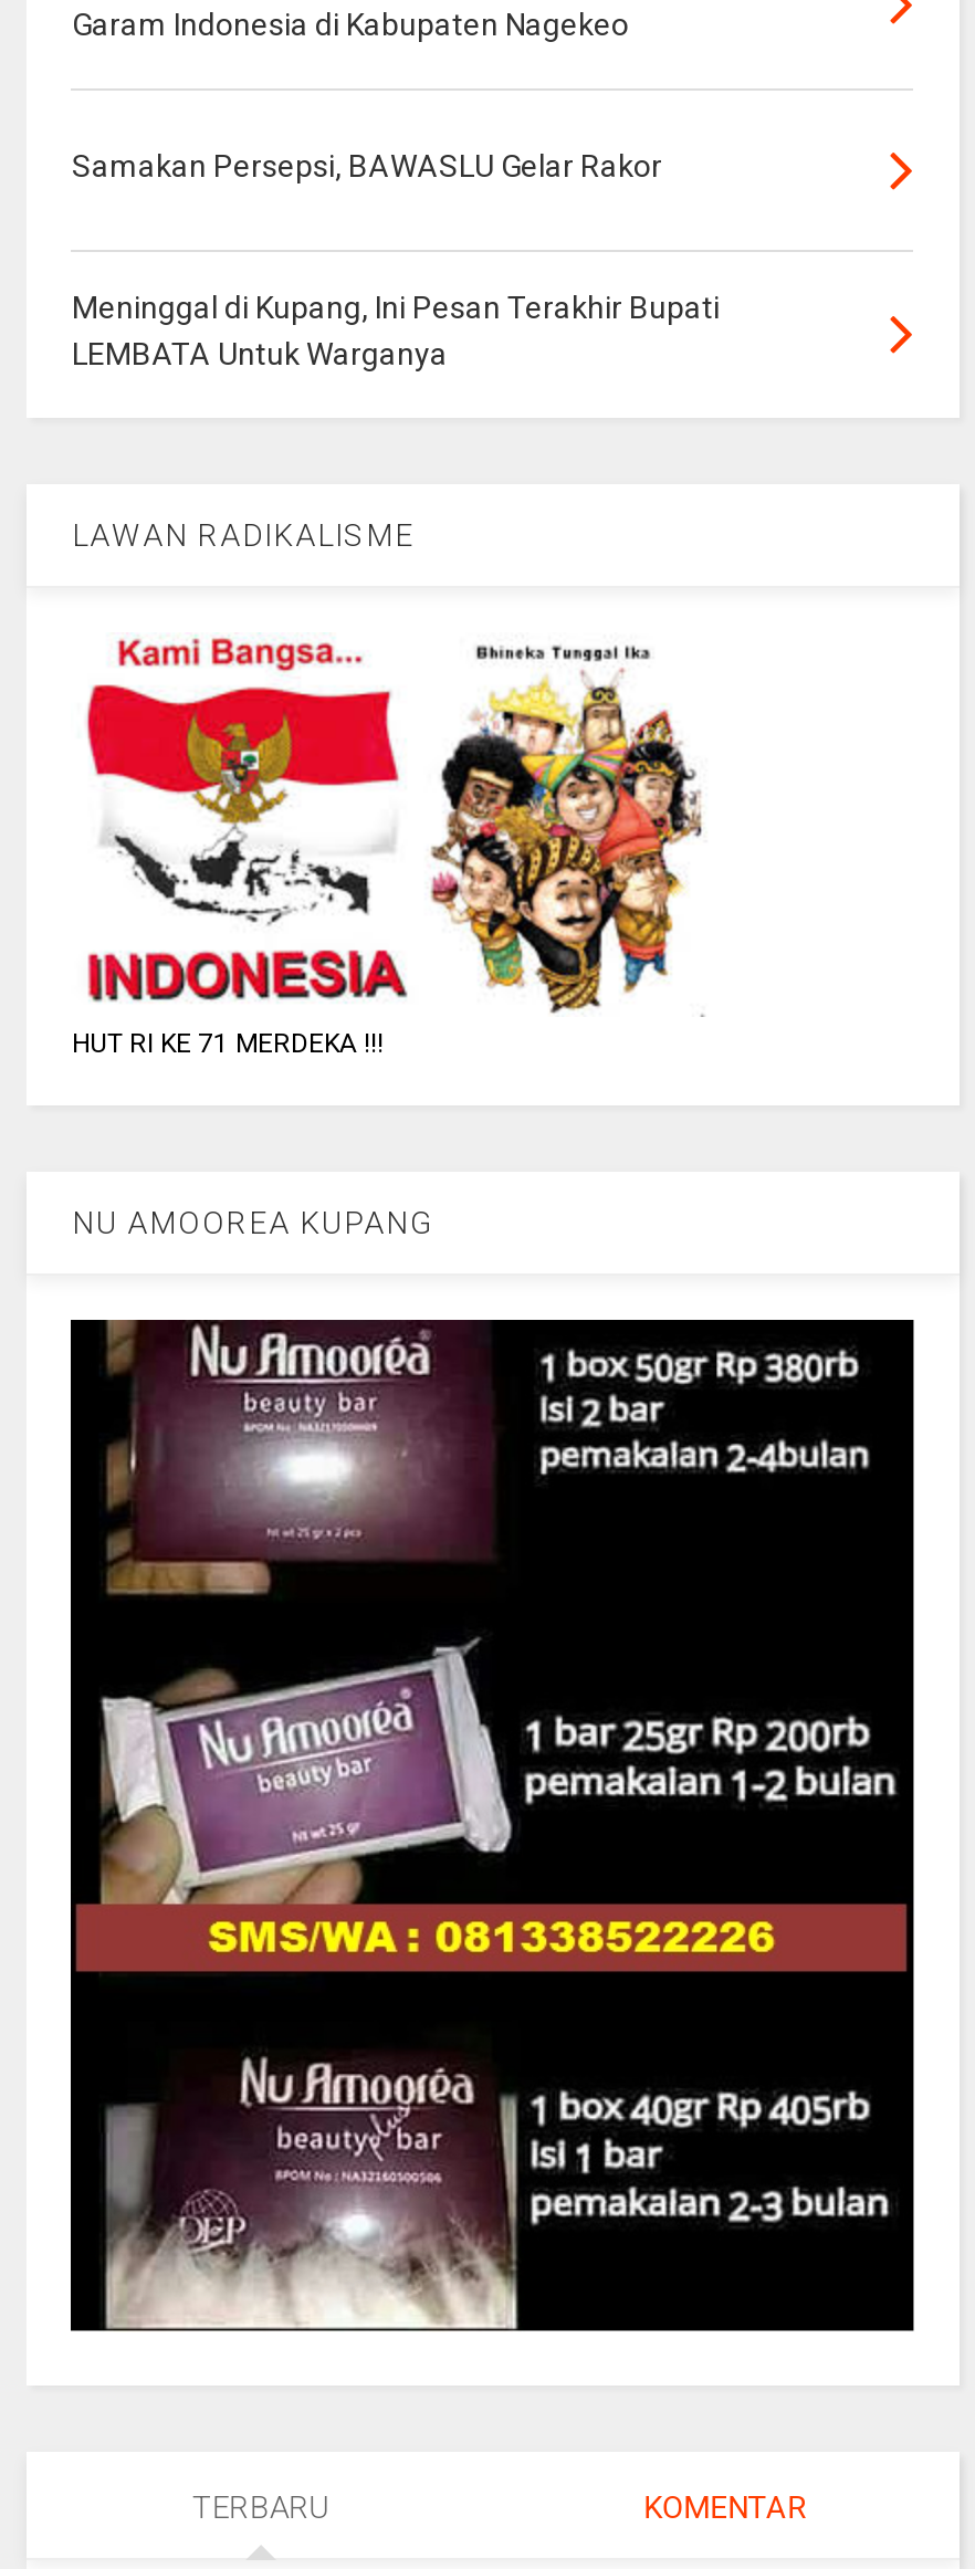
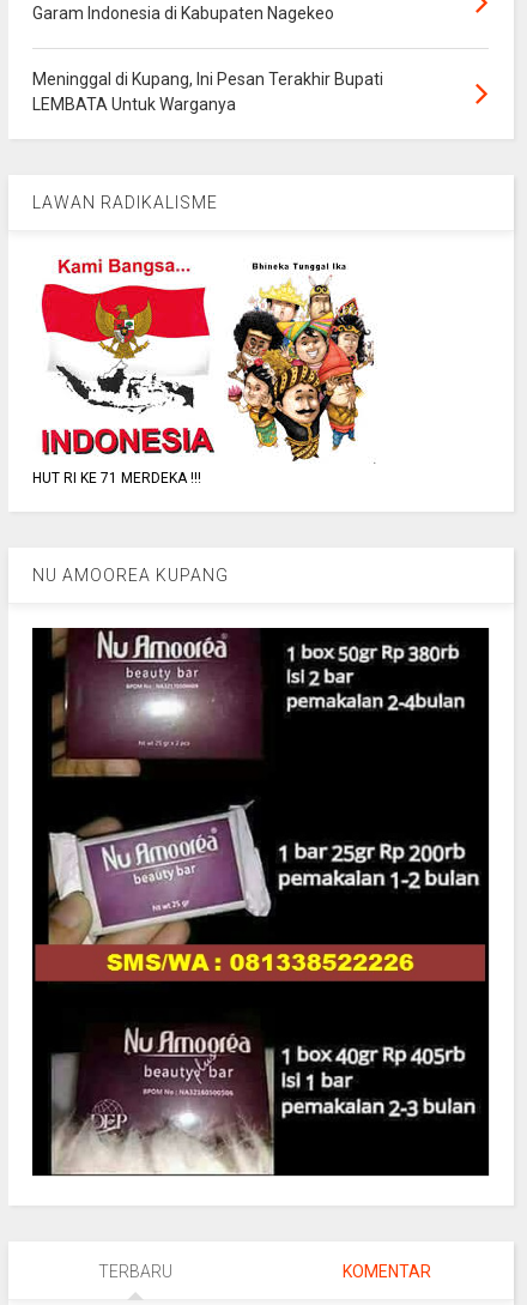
- Samakan Persepsi, BAWASLU Gelar Rakor
